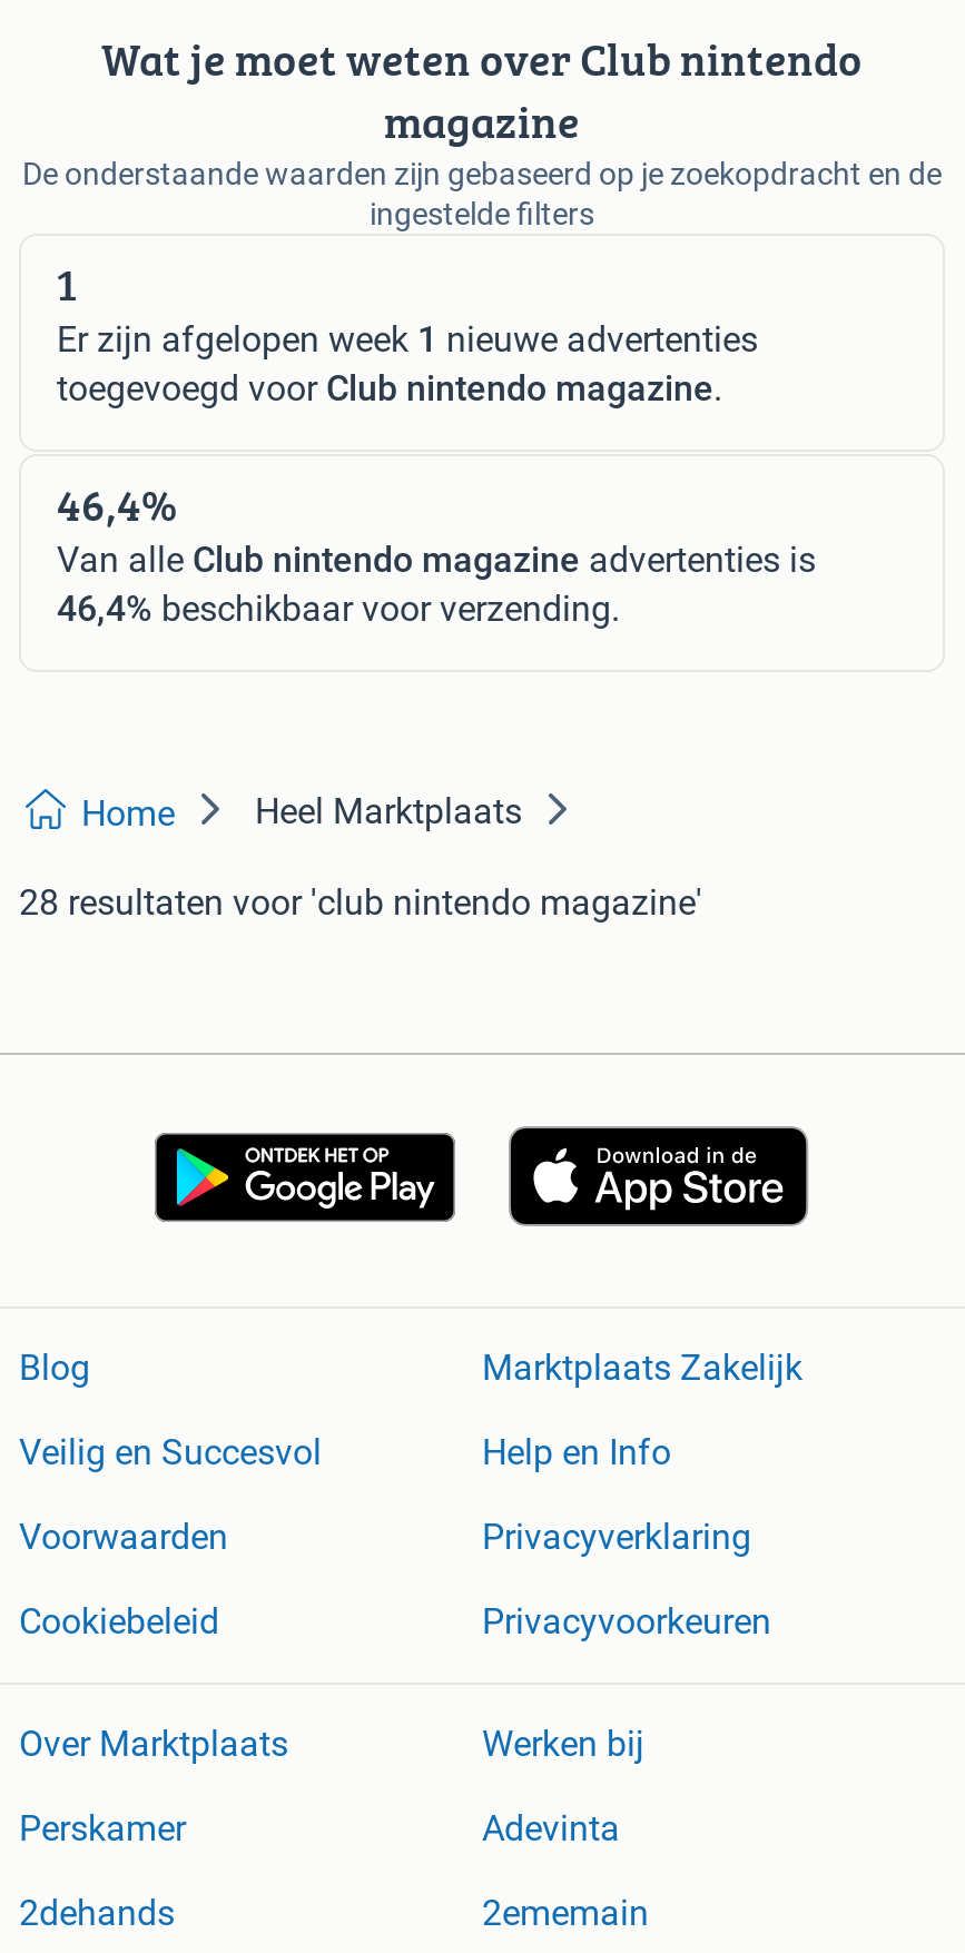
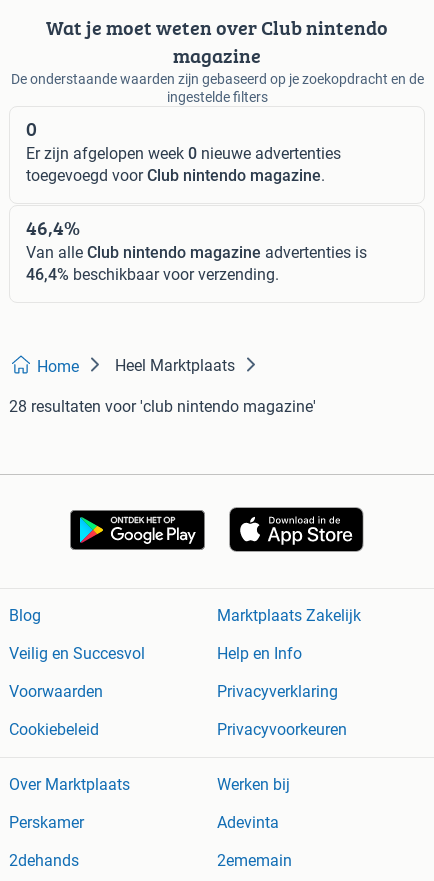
- 1
+ 0

- Er zijn afgelopen week 1 nieuwe advertenties
+ Er zijn afgelopen week 0 nieuwe advertenties
